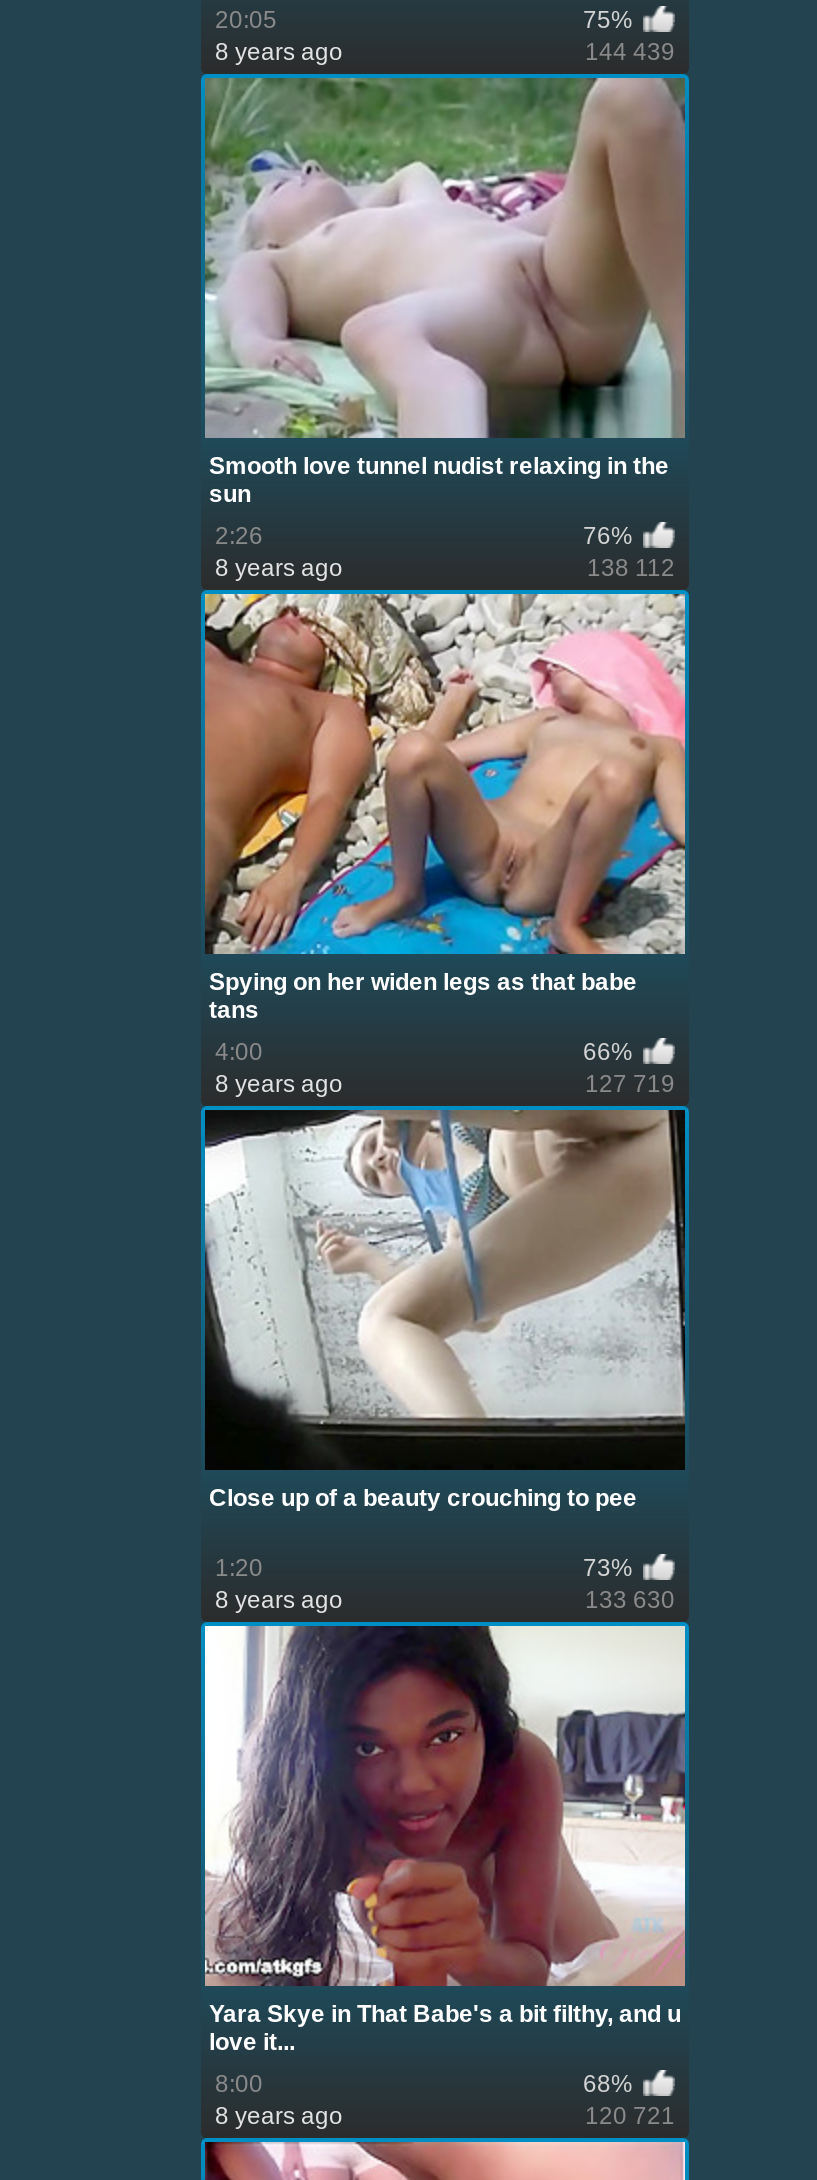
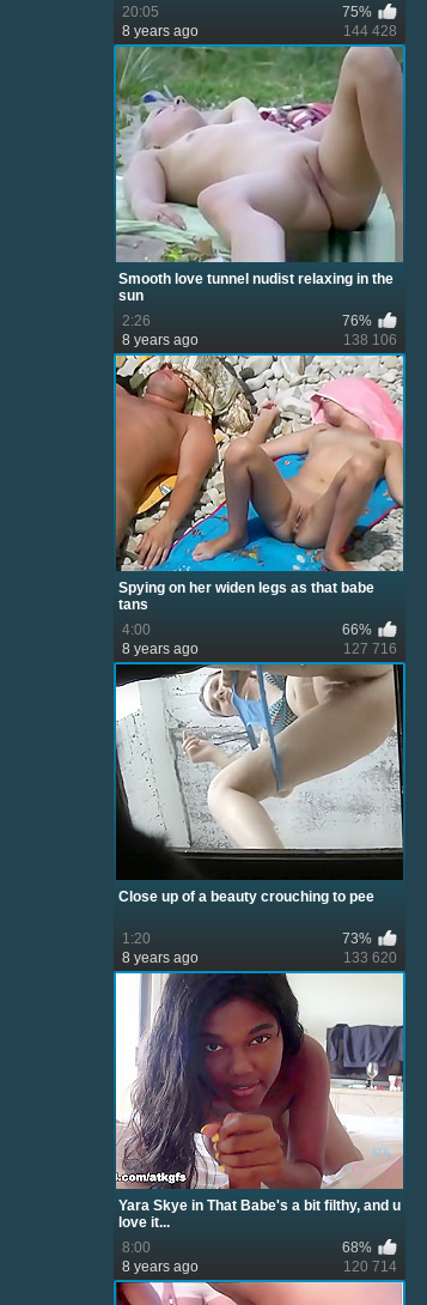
- 144 439
+ 144 428

- 138 112
+ 138 106

- 127 719
+ 127 716

- 133 630
+ 133 620

- 120 721
+ 120 714
